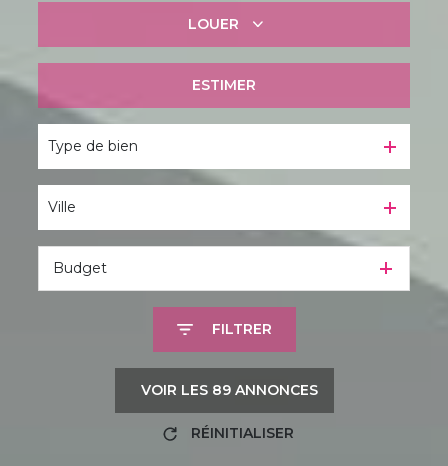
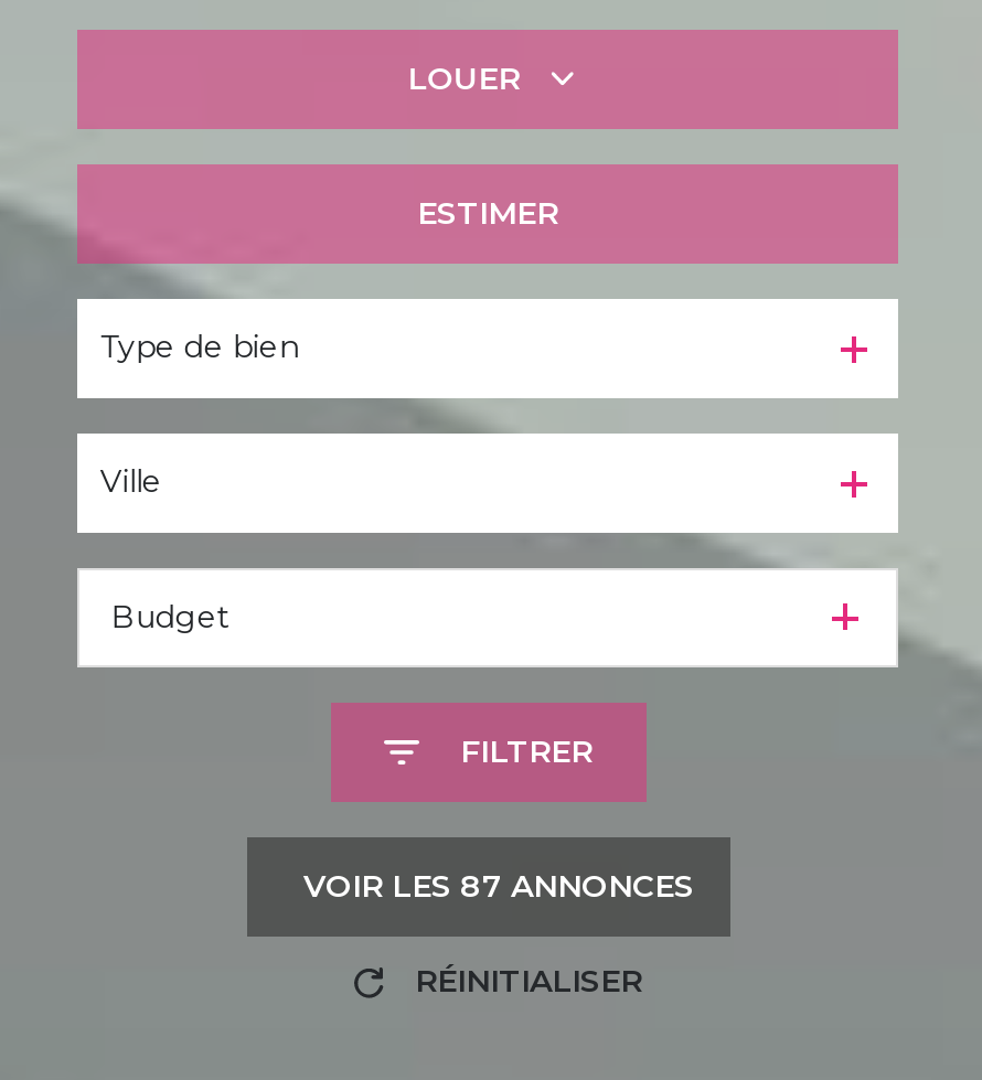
- VOIR LES 89 ANNONCES
+ VOIR LES 87 ANNONCES
